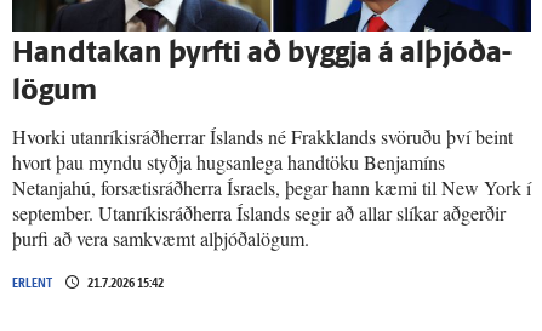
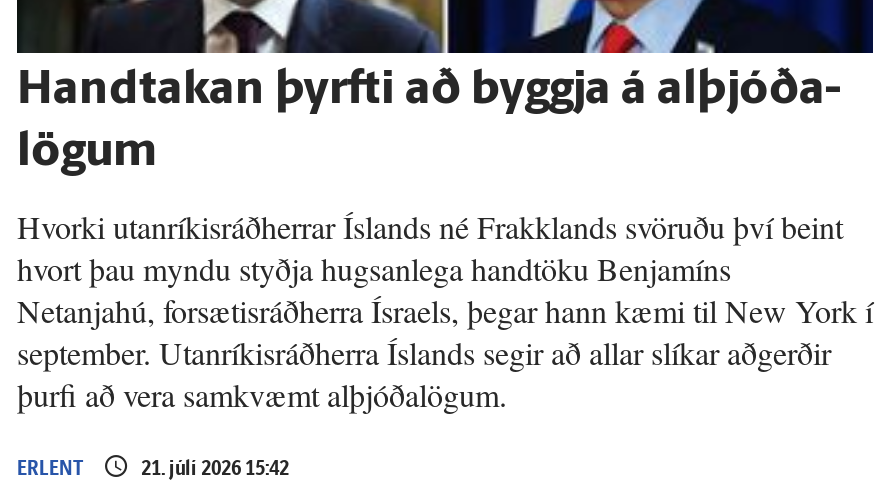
- ERLENT 21.7.2026 15:42
+ ERLENT 21. júlí 2026 15:42
